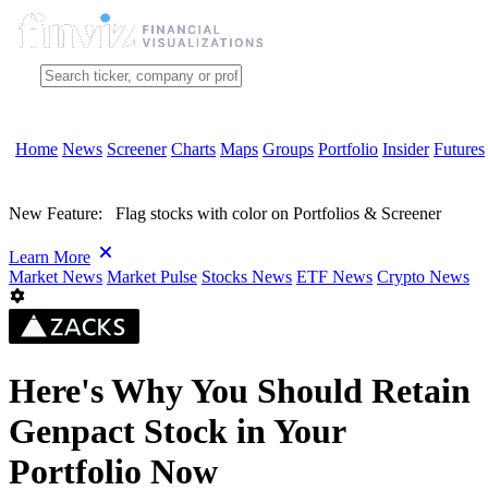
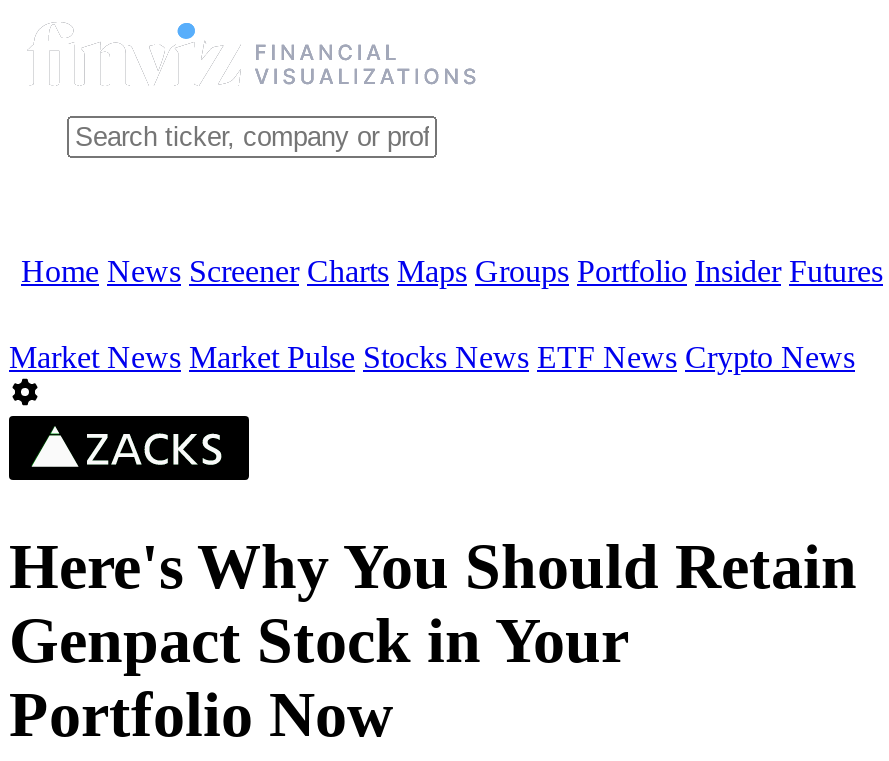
- New Feature: Flag stocks with color on Portfolios & Screener
- Learn More
